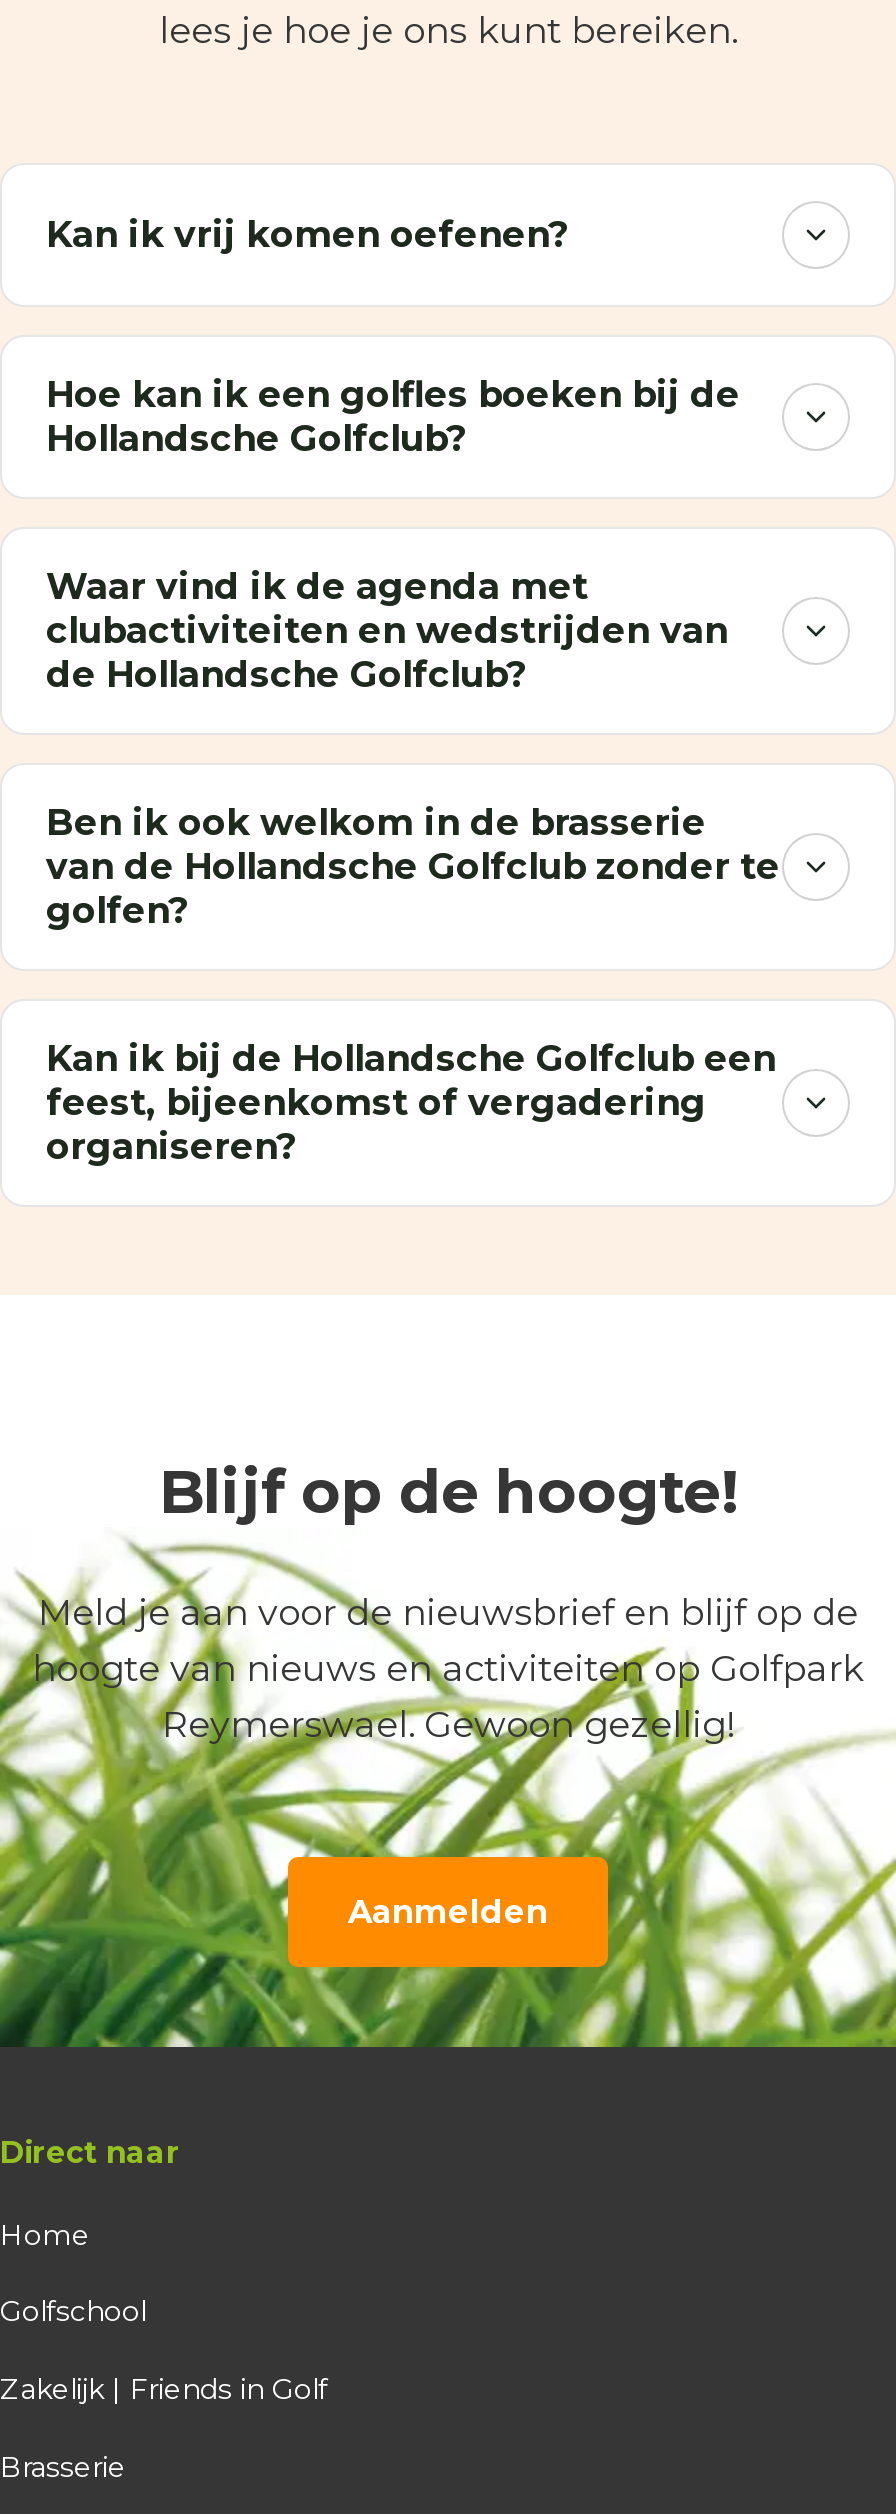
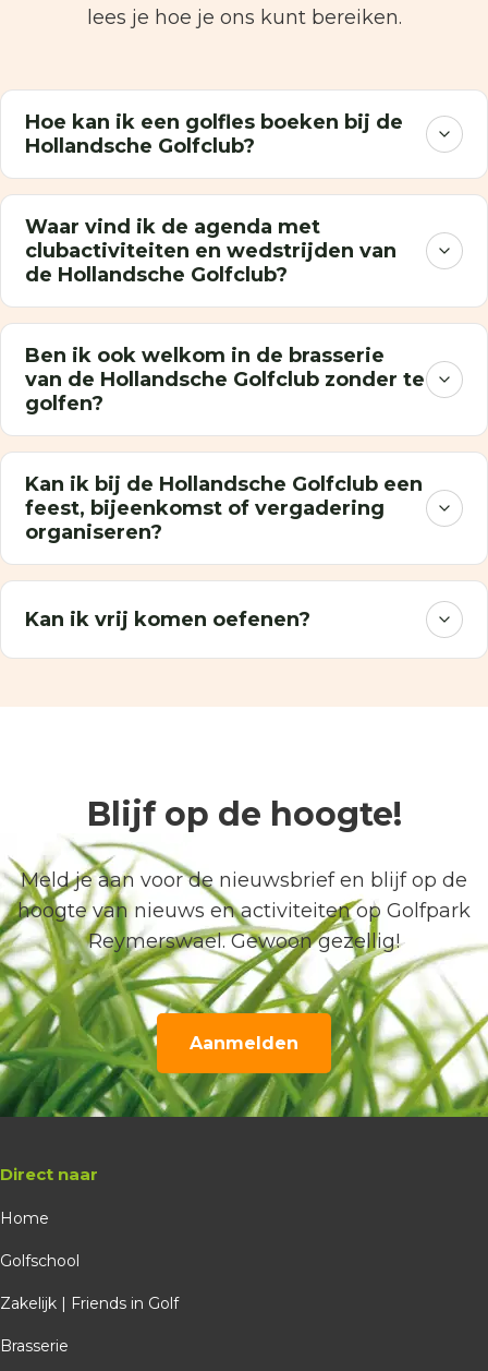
moved down: Kan ik vrij komen oefenen?

moved up: Hoe kan ik een golfles boeken bij de | Hollandsche Golfclub? | Waar vind ik de agenda met | ... | feest, bijeenkomst of vergadering | organiseren?
